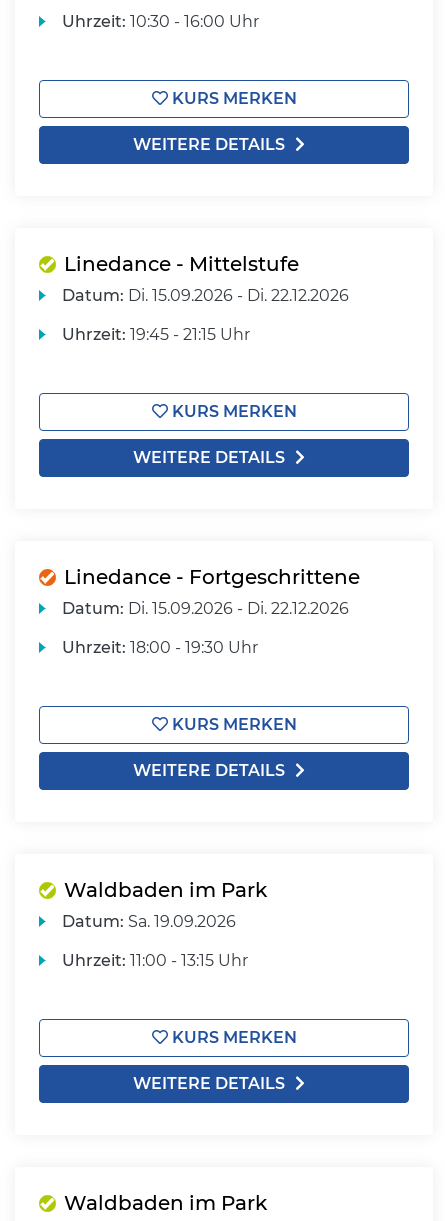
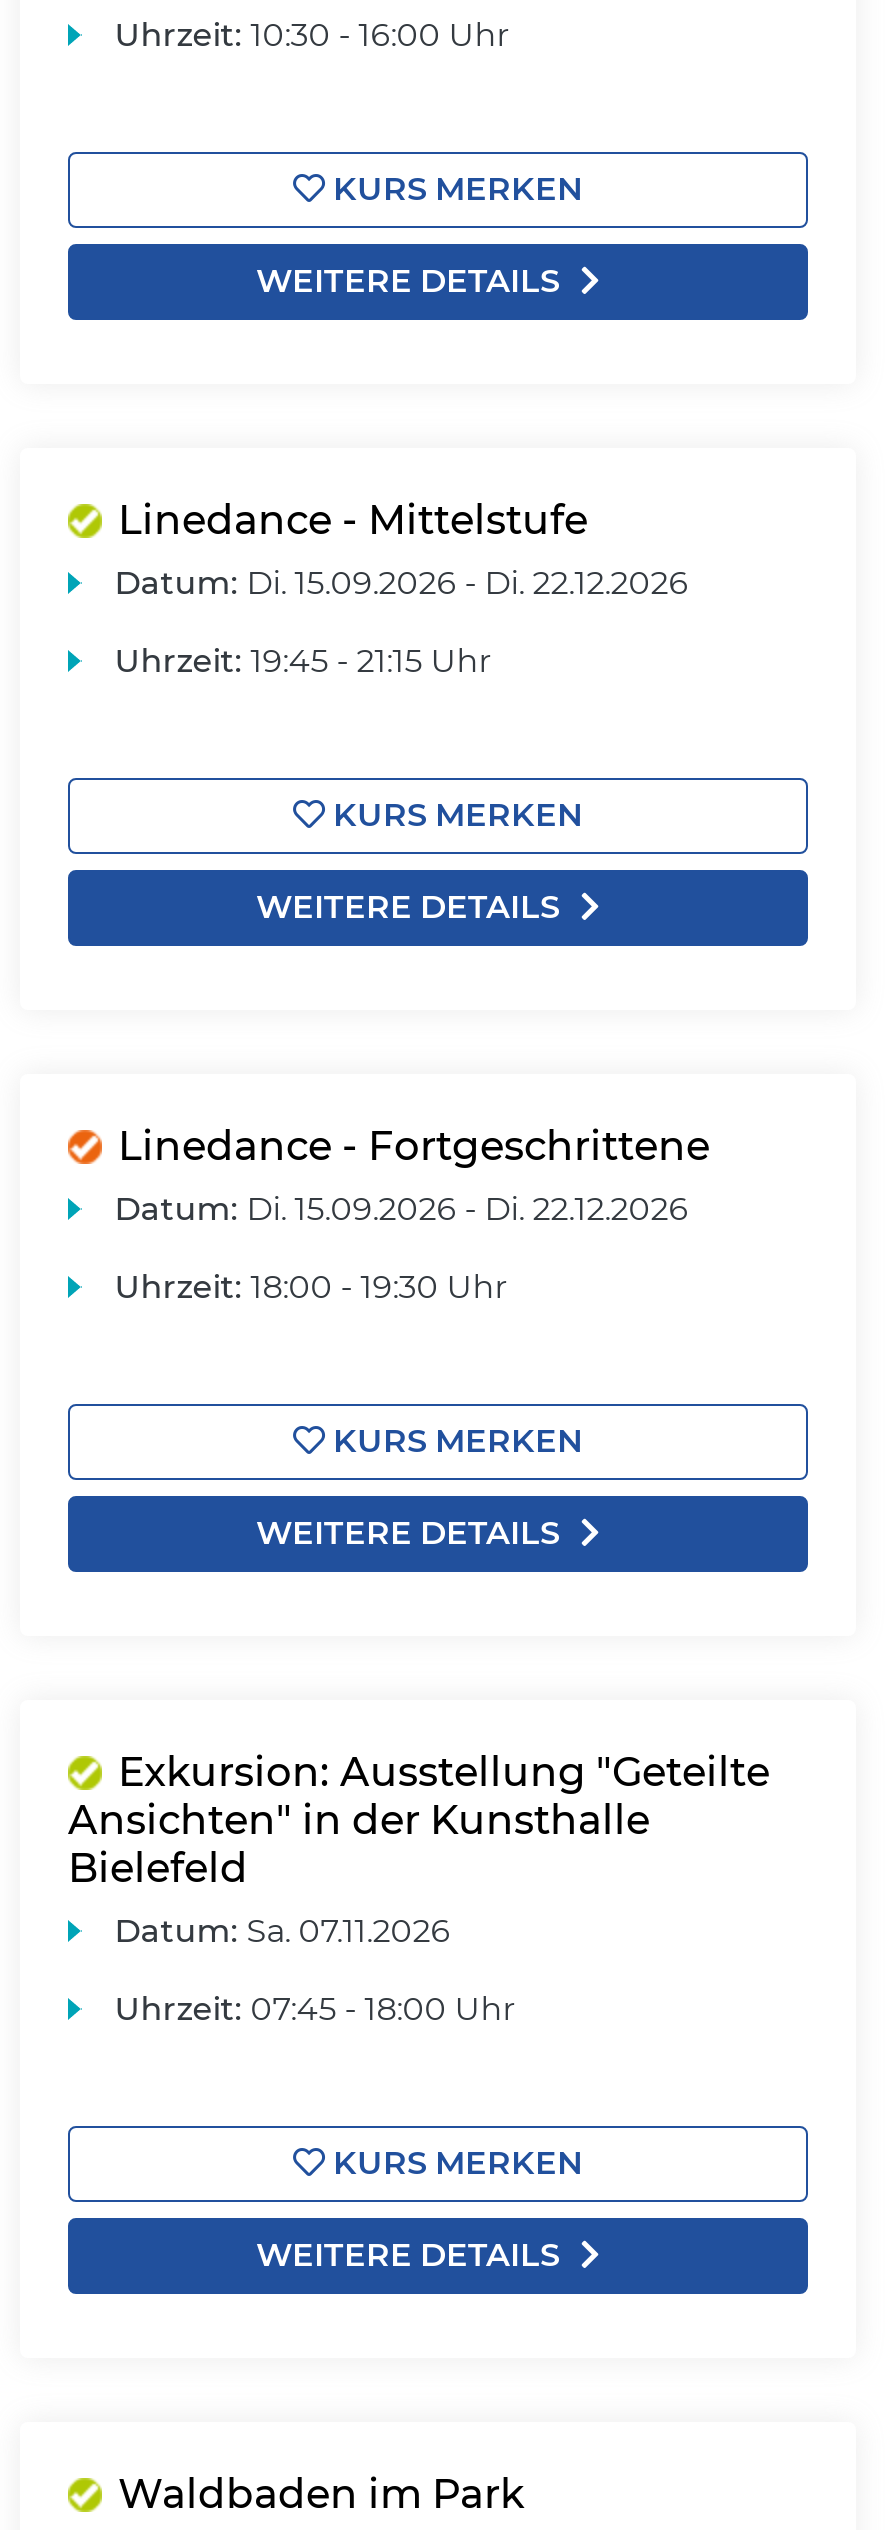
- Waldbaden im Park
- Datum: Sa. 19.09.2026
+ Exkursion: Ausstellung "Geteilte
+ Ansichten" in der Kunsthalle
+ Bielefeld
+ Datum: Sa. 07.11.2026

- Uhrzeit: 11:00 - 13:15 Uhr
+ Uhrzeit: 07:45 - 18:00 Uhr
